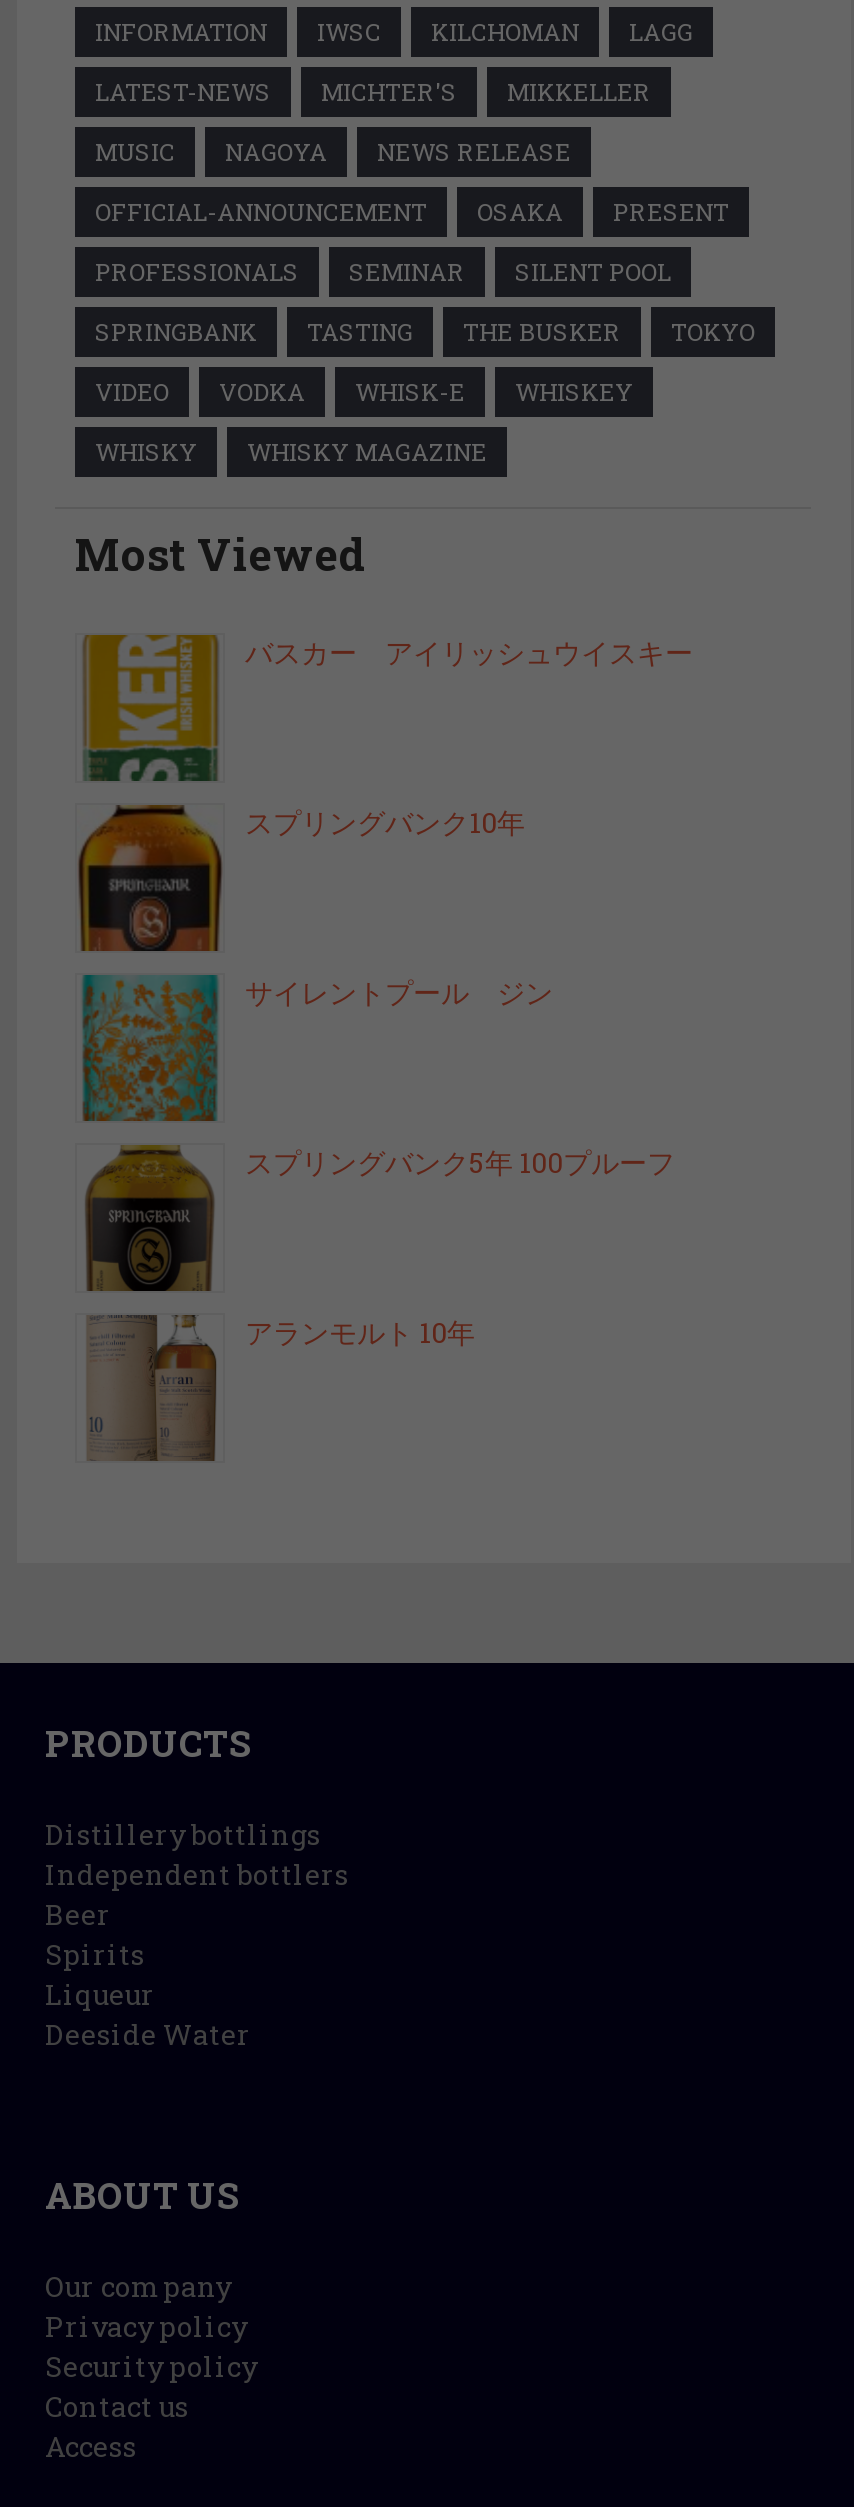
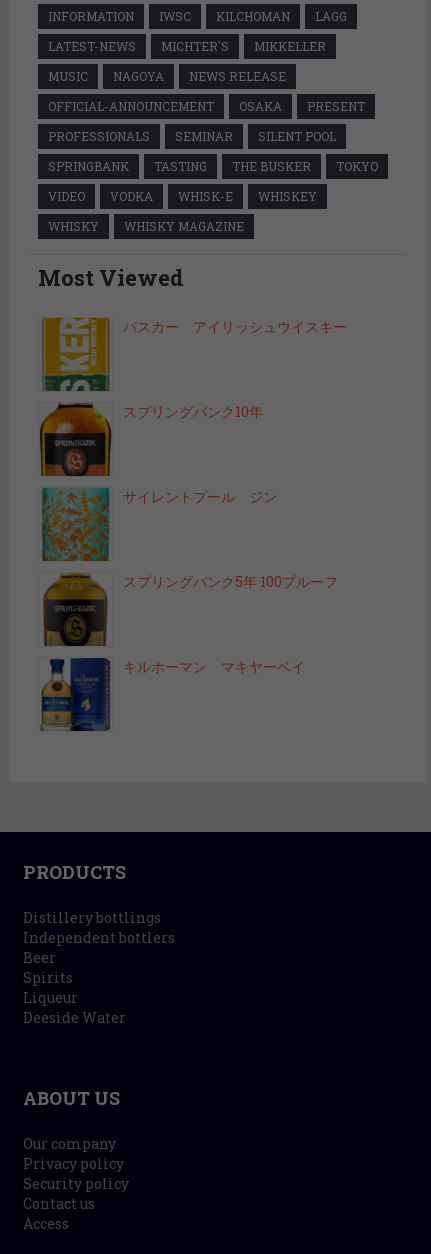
- [image]
- アランモルト 10年
+ [image]
+ キルホーマン マキヤーベイ
